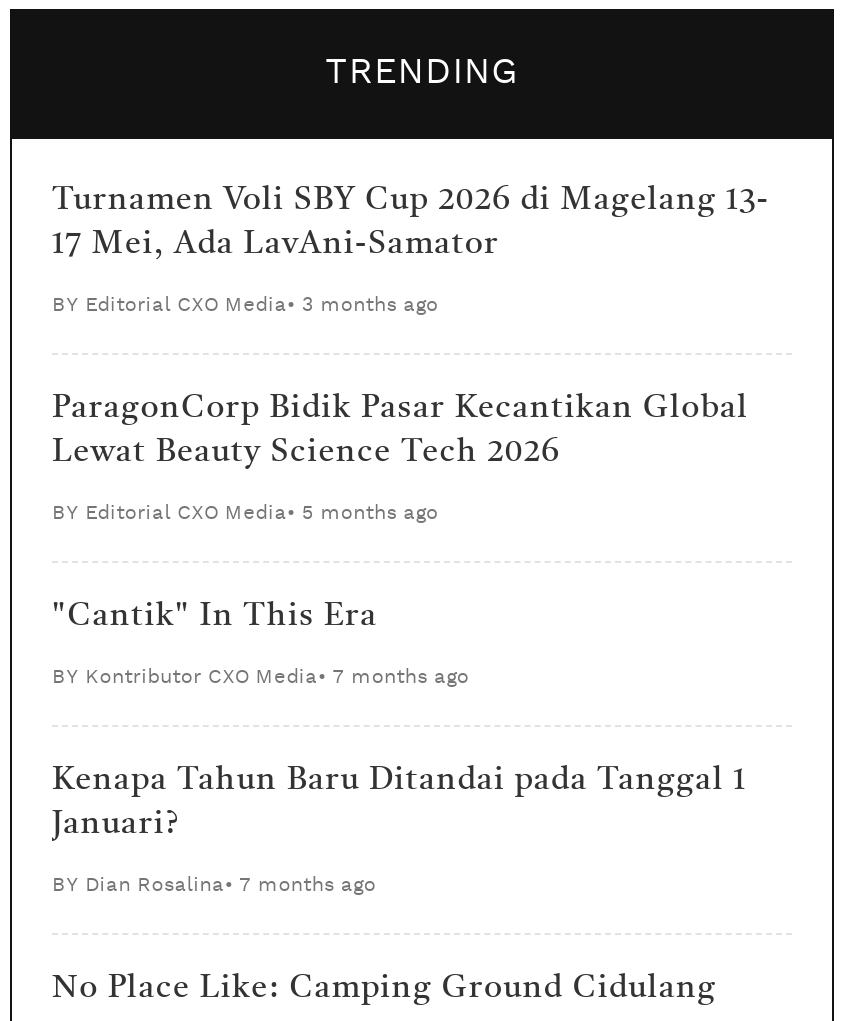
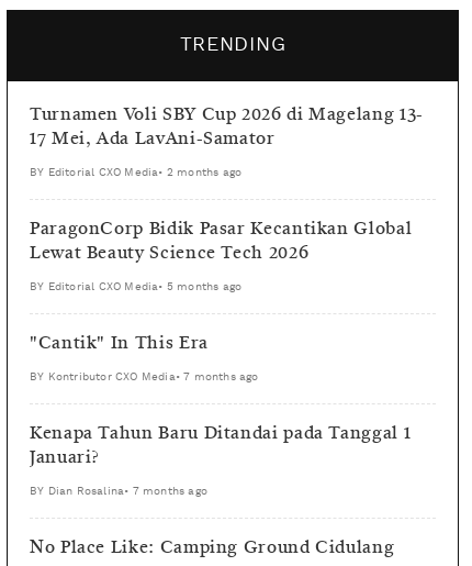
- BY Editorial CXO Media• 3 months ago
+ BY Editorial CXO Media• 2 months ago
